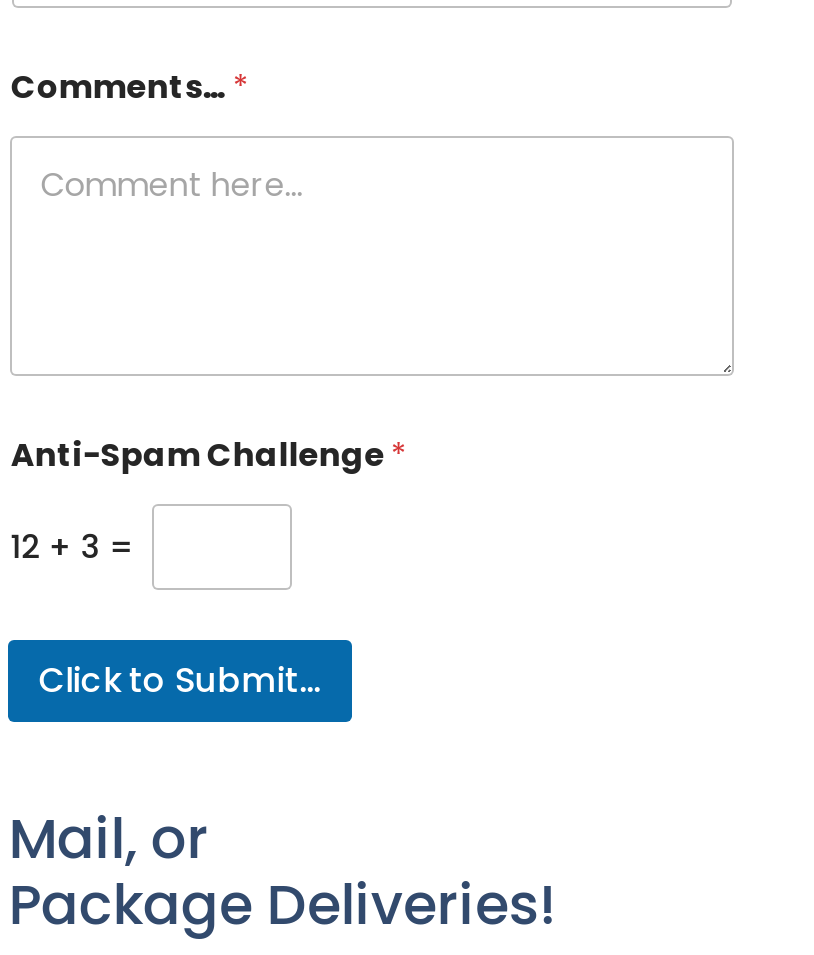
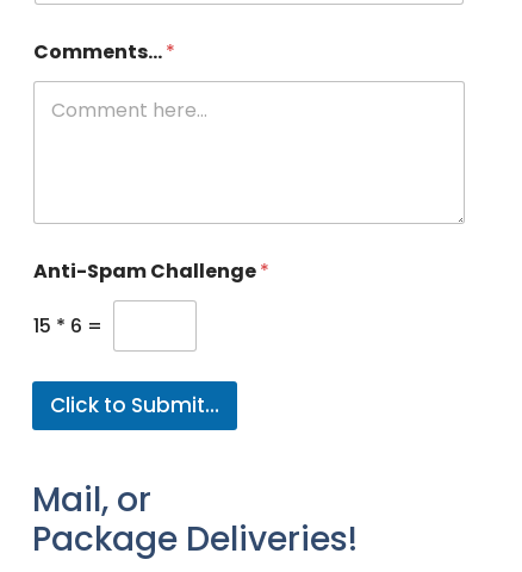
- 12 + 3 =
+ 15 * 6 =
